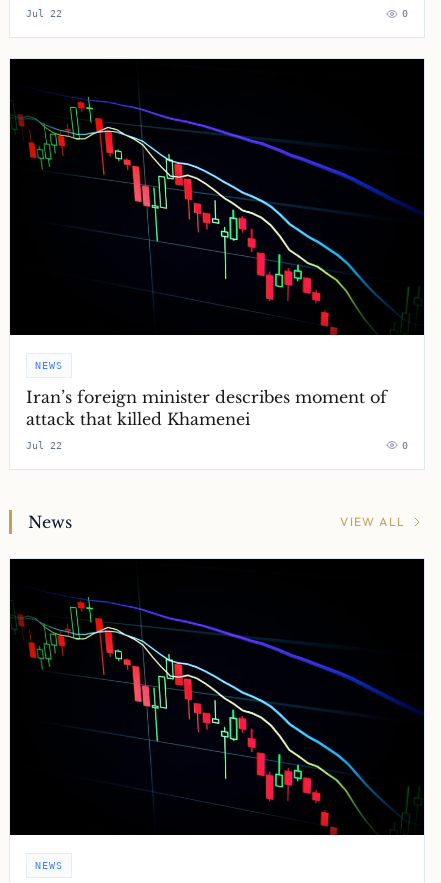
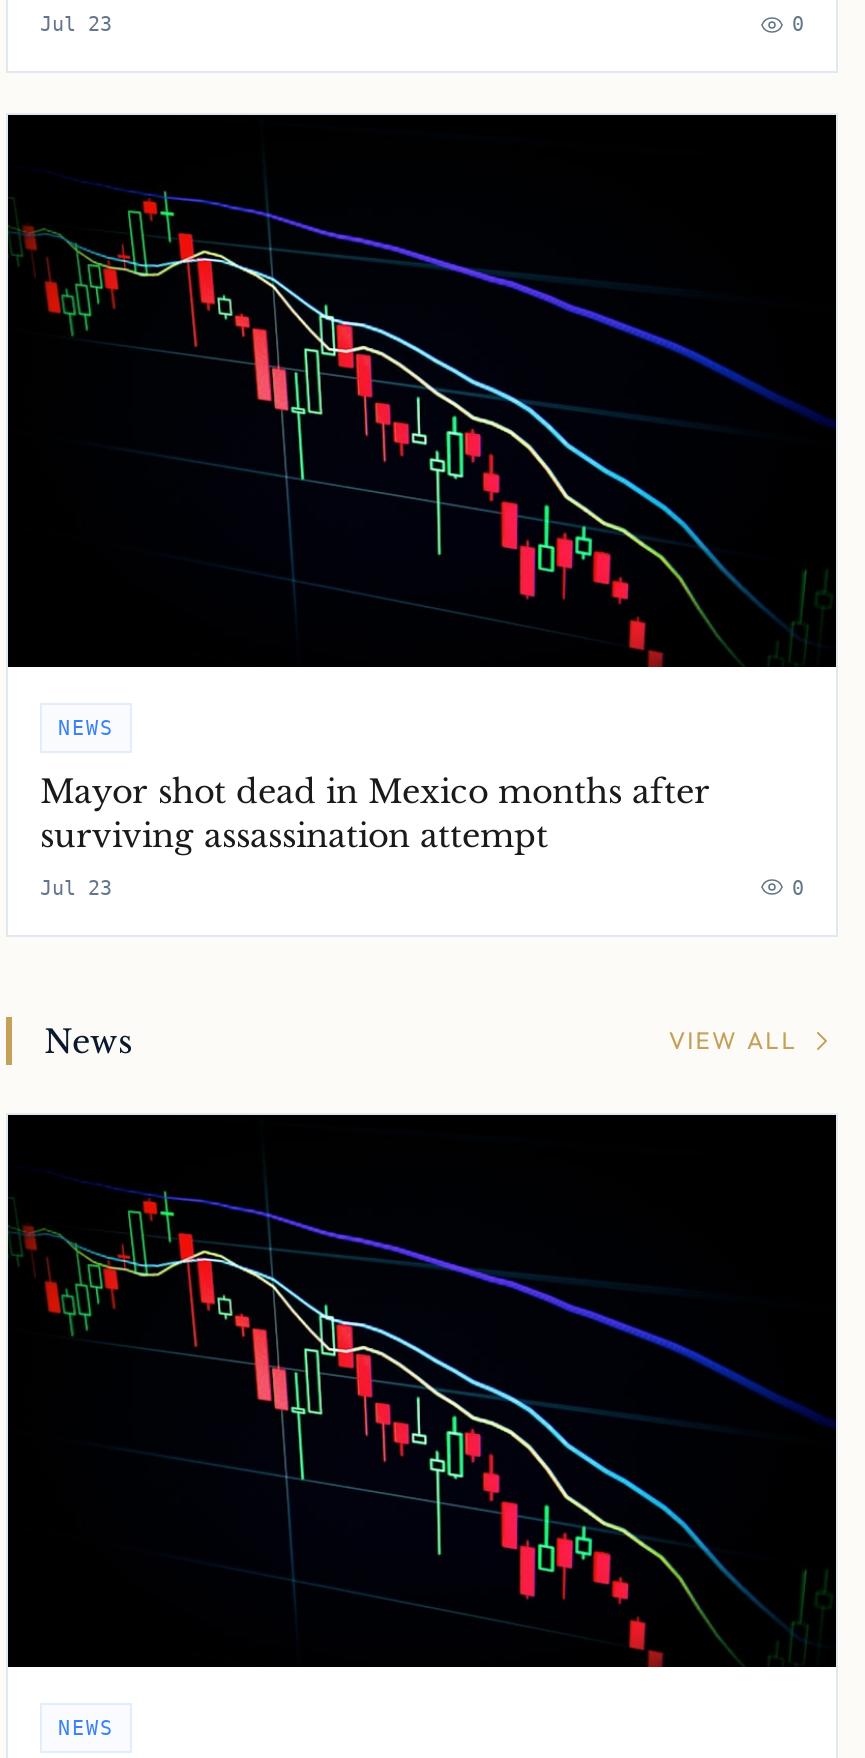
- Jul 22
+ Jul 23

- Iran’s foreign minister describes moment of
- attack that killed Khamenei
+ Mayor shot dead in Mexico months after
+ surviving assassination attempt

- Jul 22
+ Jul 23
